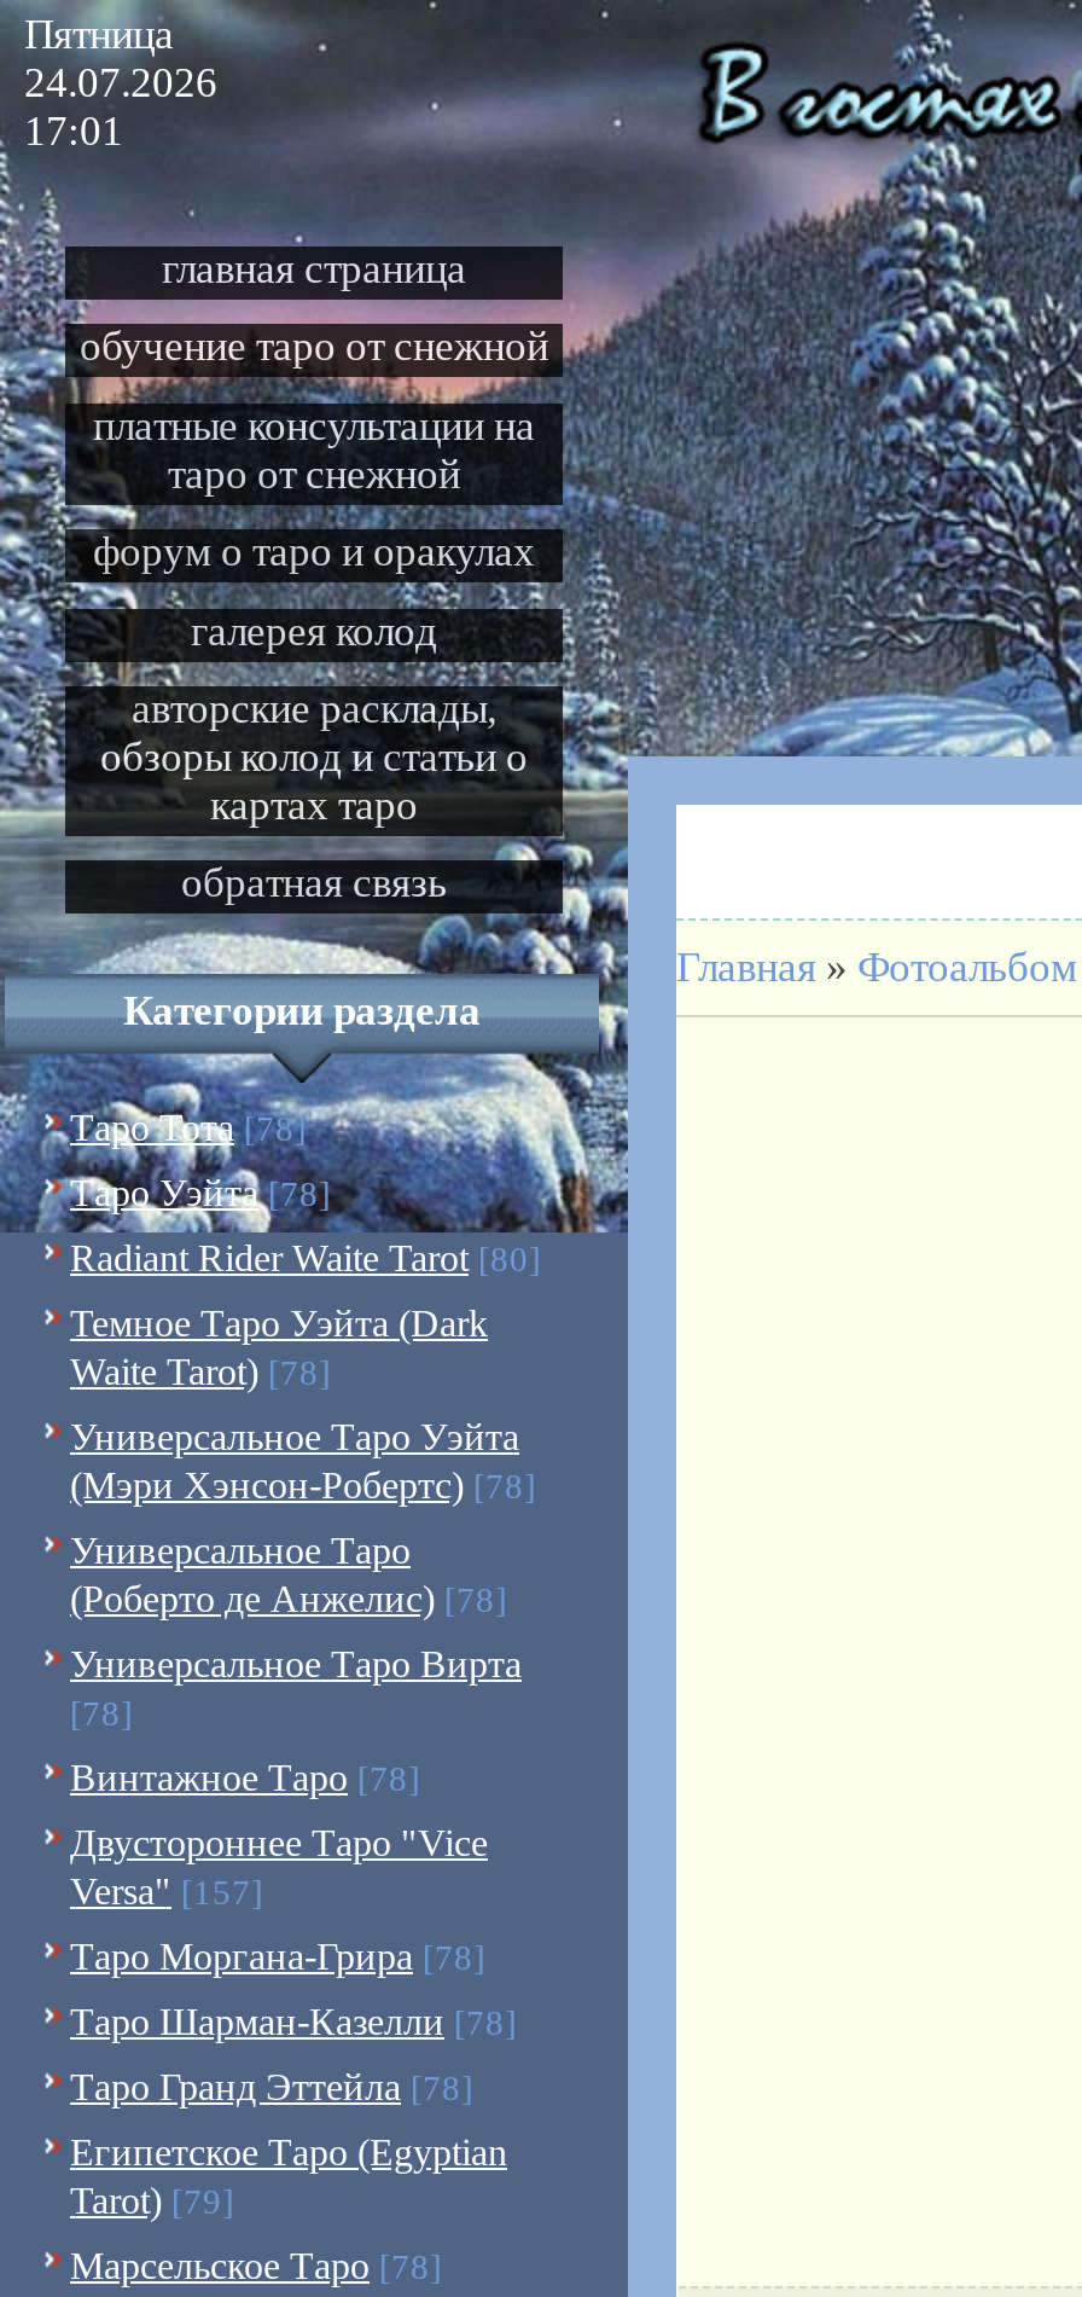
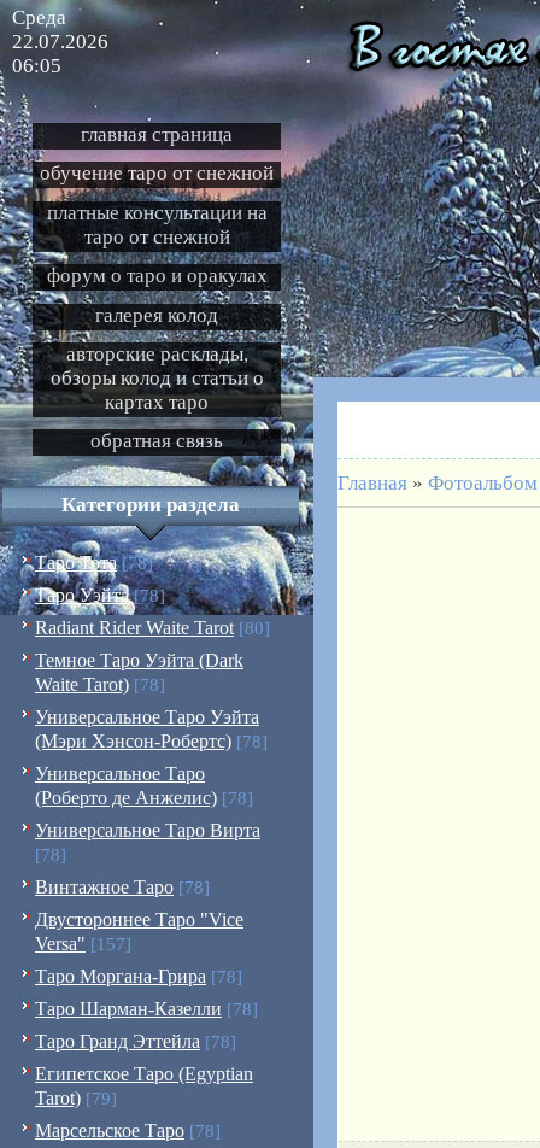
- Пятница
- 24.07.2026
- 17:01
+ Среда
+ 22.07.2026
+ 06:05
